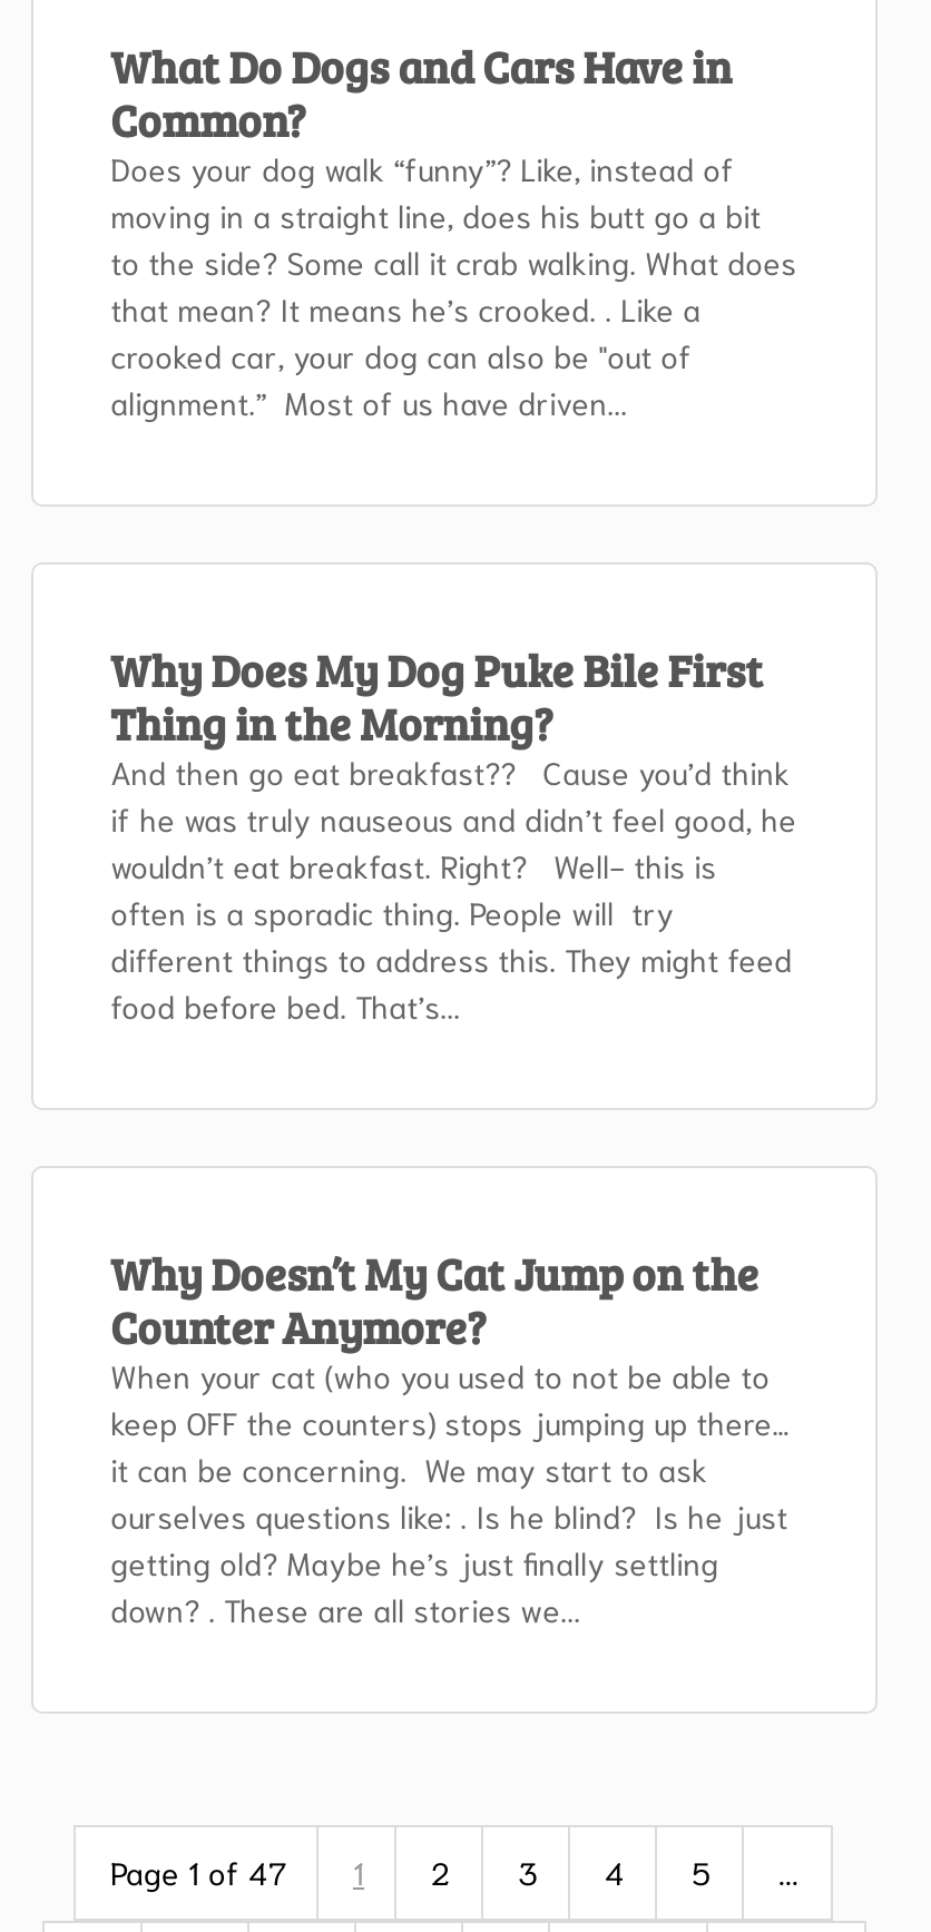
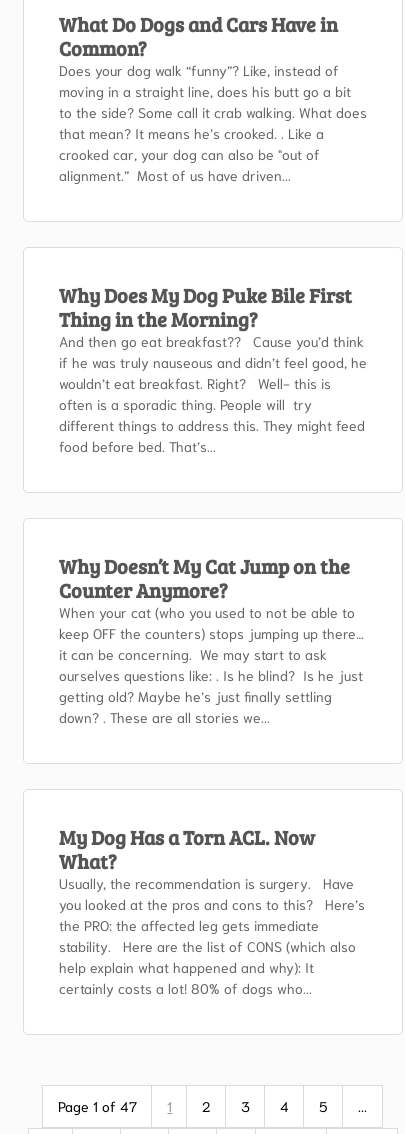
+ My Dog Has a Torn ACL. Now
+ What?
+ Usually, the recommendation is surgery. Have
+ you looked at the pros and cons to this? Here’s
+ the PRO: the affected leg gets immediate
+ stability. Here are the list of CONS (which also
+ help explain what happened and why): It
+ certainly costs a lot! 80% of dogs who...
